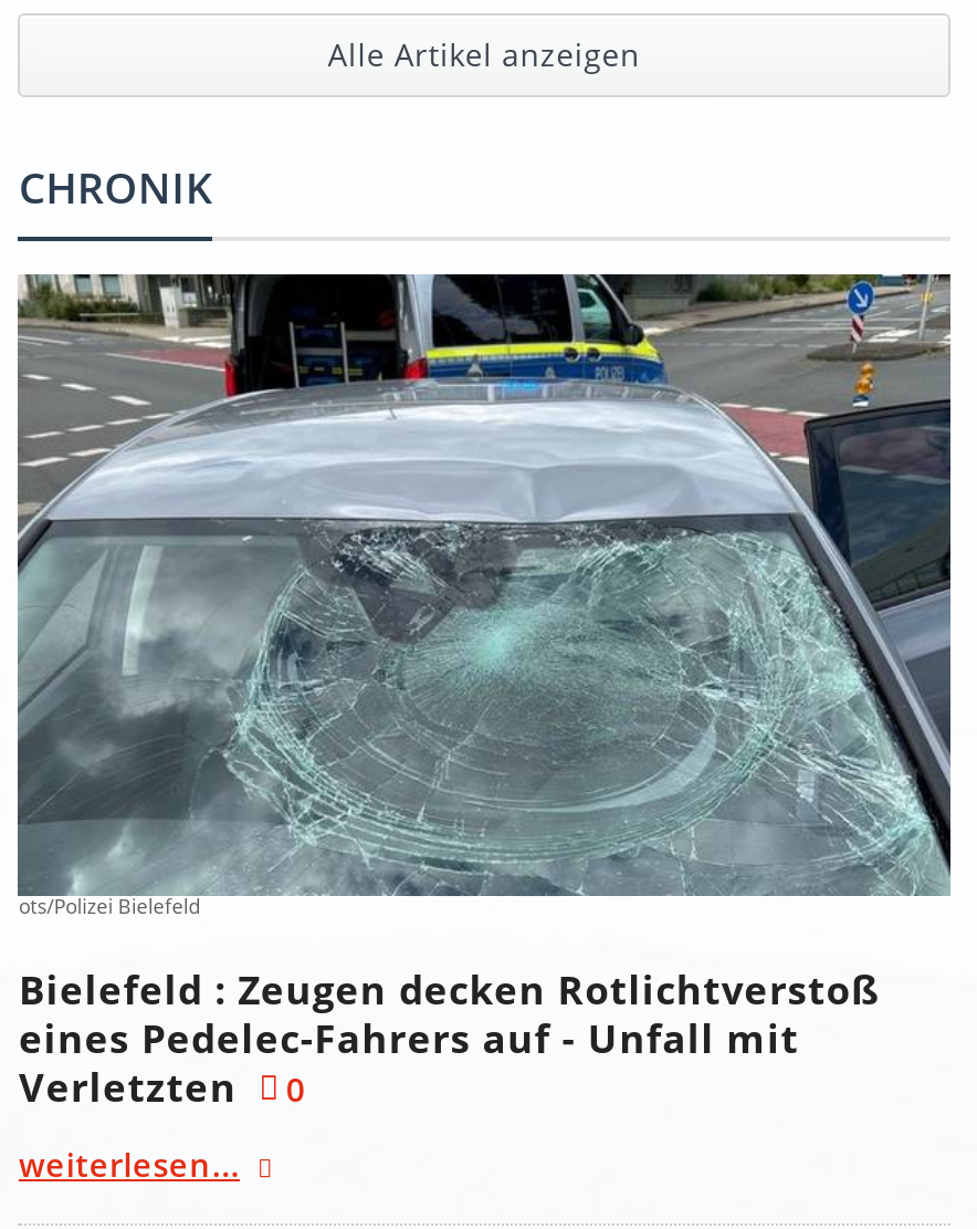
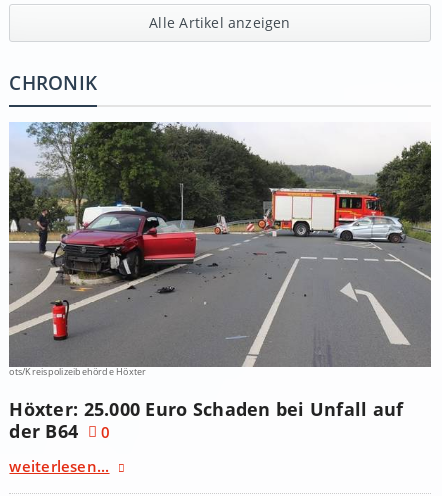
- [image]
- ots/Polizei Bielefeld
+ [image]
+ ots/Kreispolizeibehörde Höxter

- Bielefeld : Zeugen decken Rotlichtverstoß
- eines Pedelec-Fahrers auf - Unfall mit
- Verletzten
+ Höxter: 25.000 Euro Schaden bei Unfall auf
+ der B64
